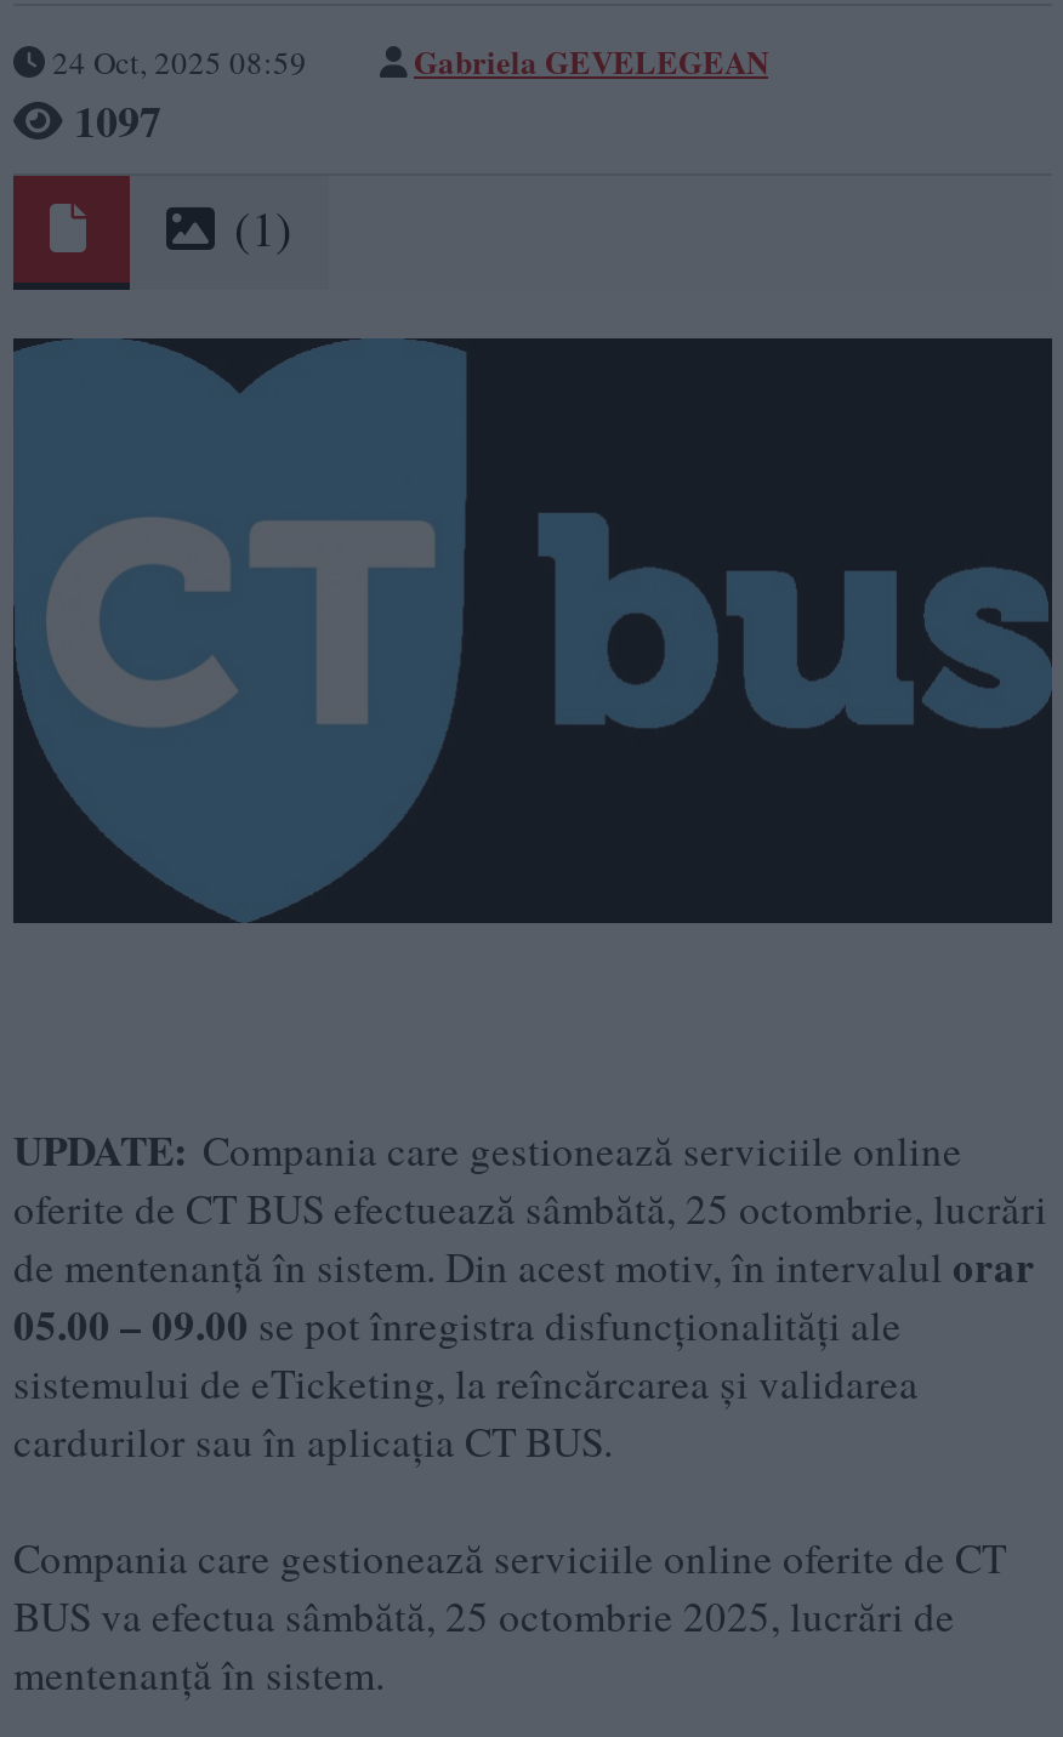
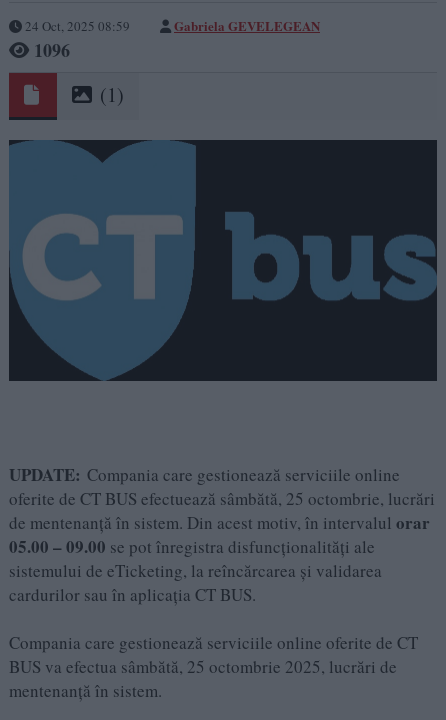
- 1097
+ 1096
